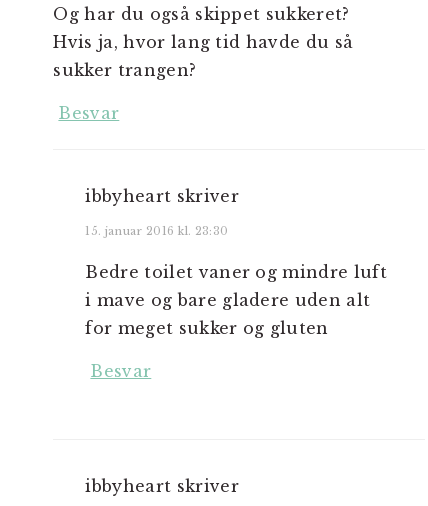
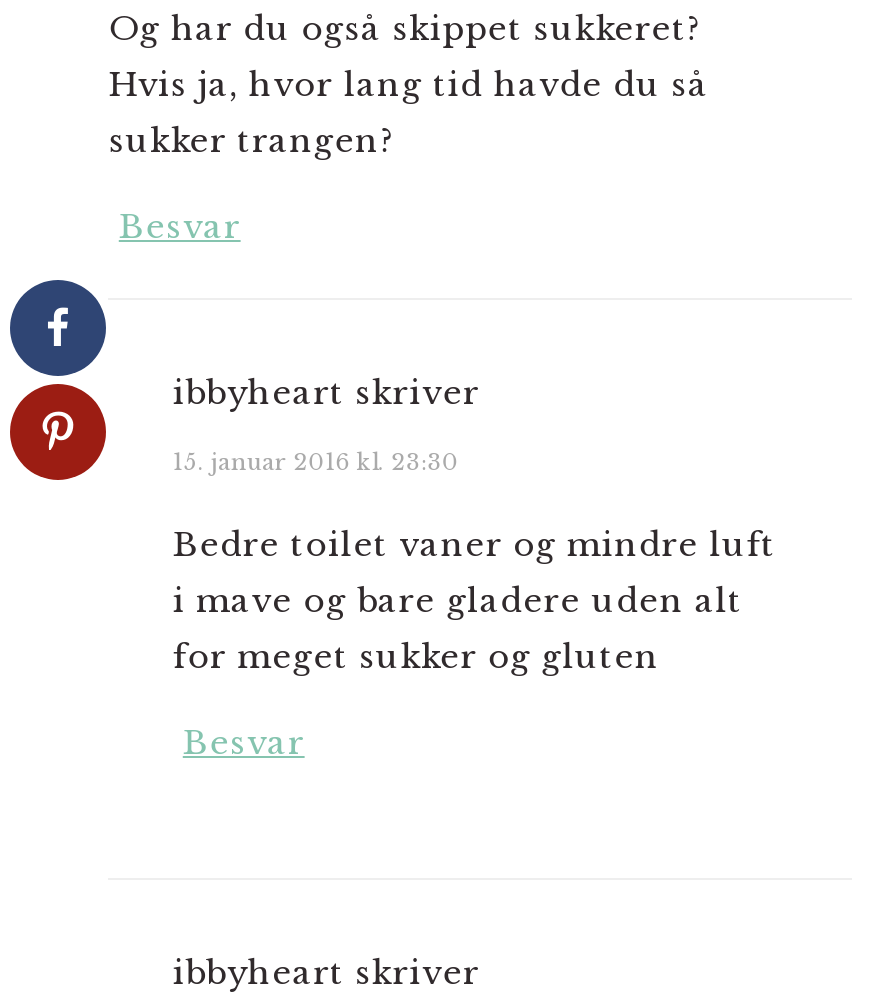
+ [image]
